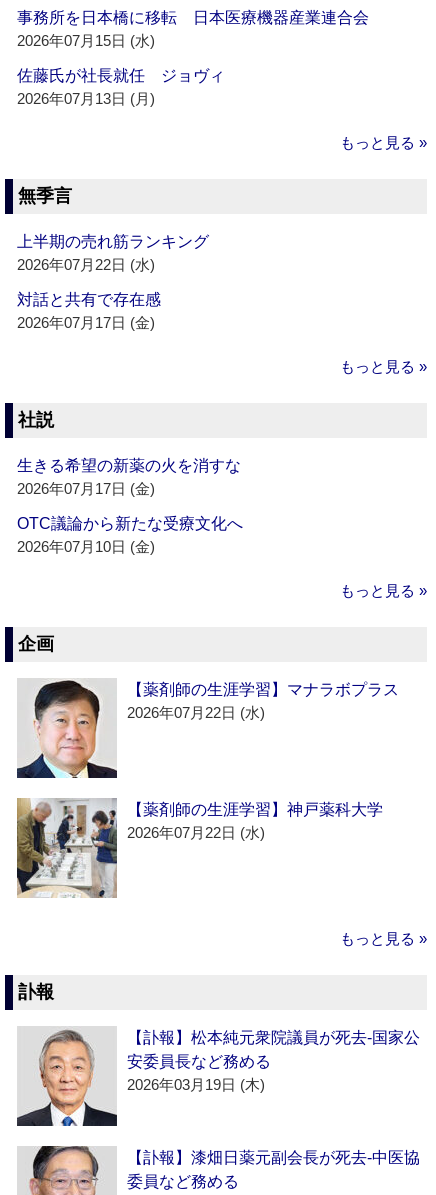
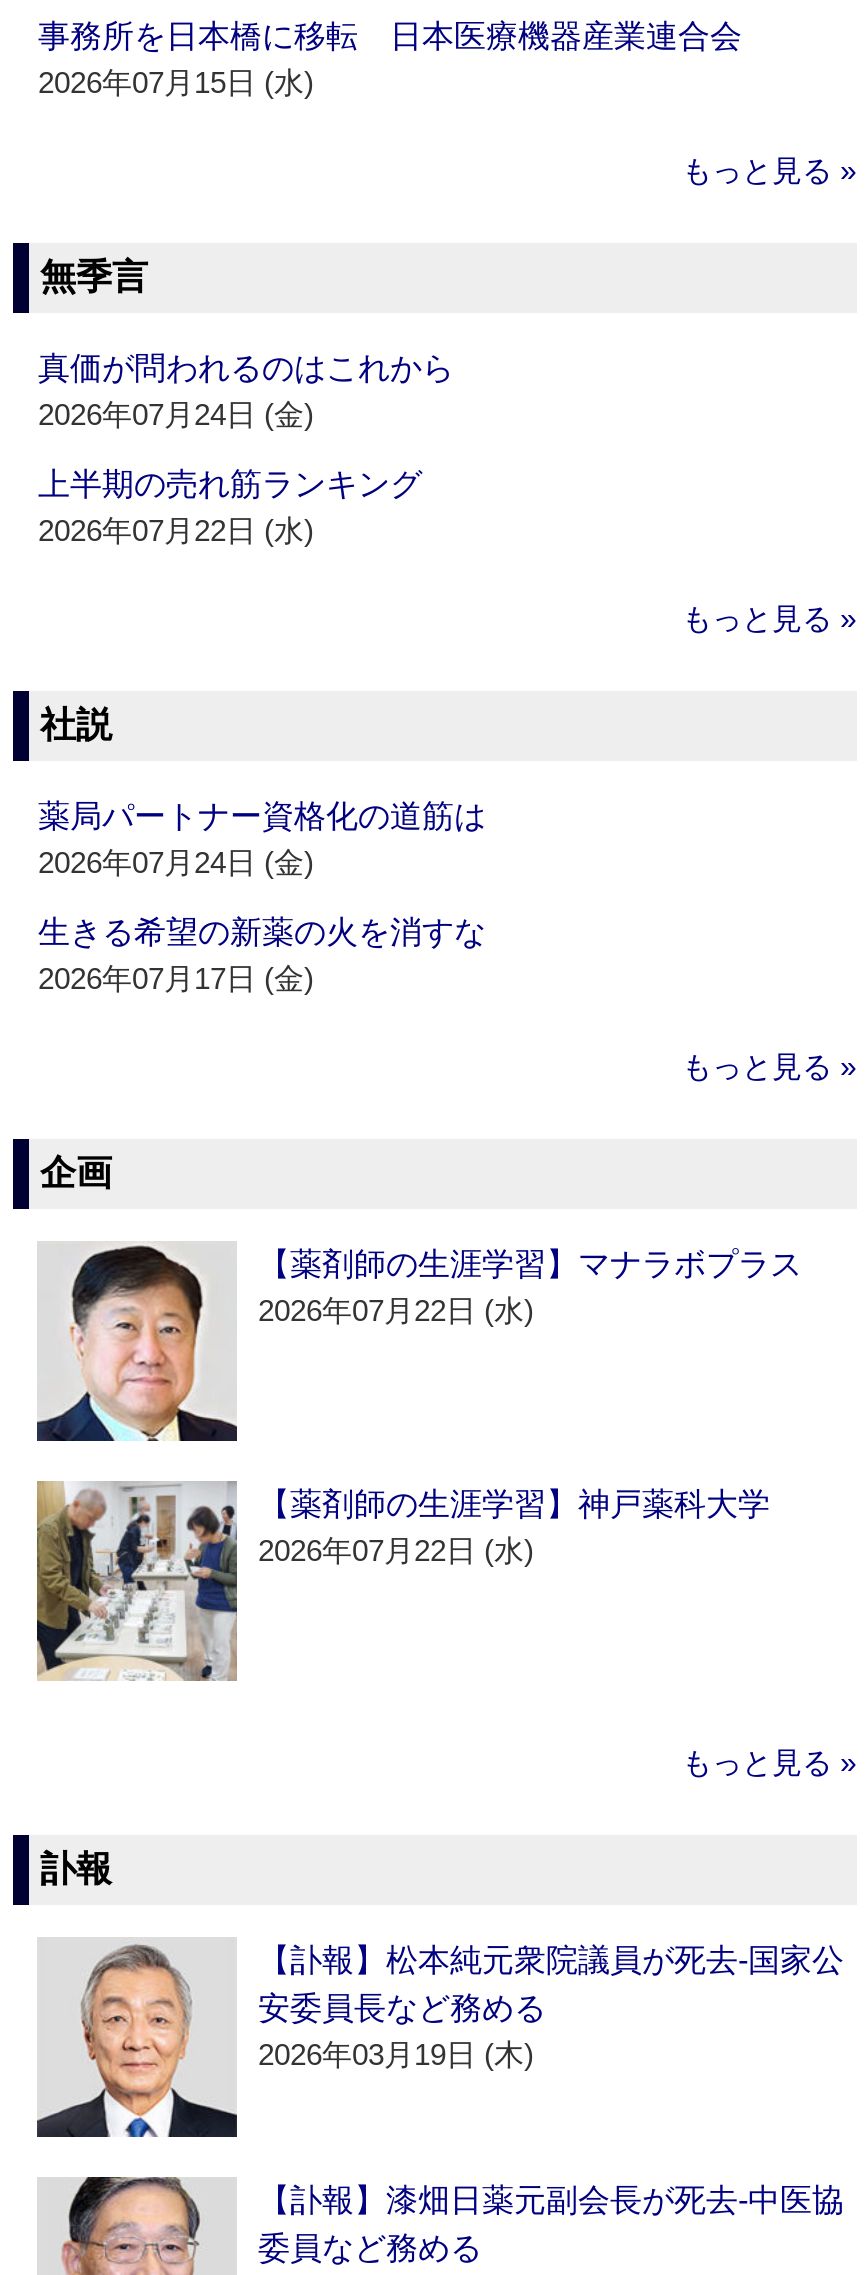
- 佐藤氏が社長就任 ジョヴィ
- 2026年07月13日 (月)

+ 真価が問われるのはこれから
+ 2026年07月24日 (金)

- 対話と共有で存在感
- 2026年07月17日 (金)

+ 薬局パートナー資格化の道筋は
+ 2026年07月24日 (金)

- OTC議論から新たな受療文化へ
- 2026年07月10日 (金)
